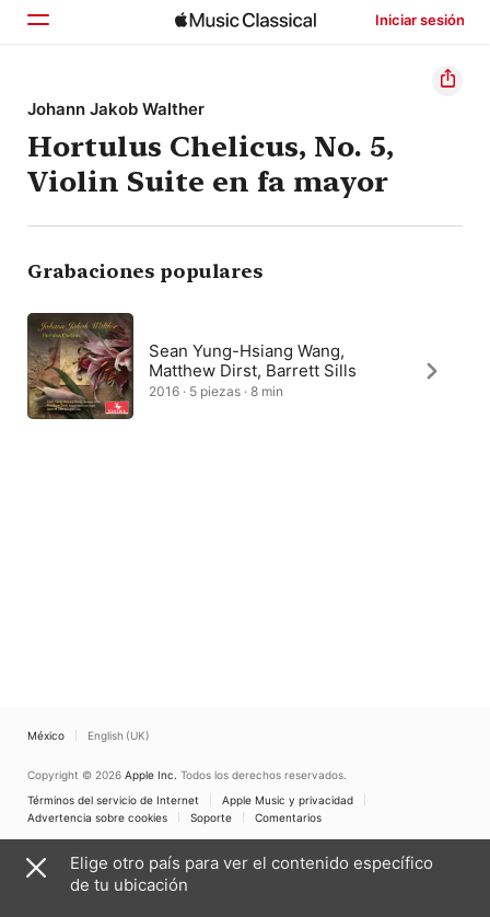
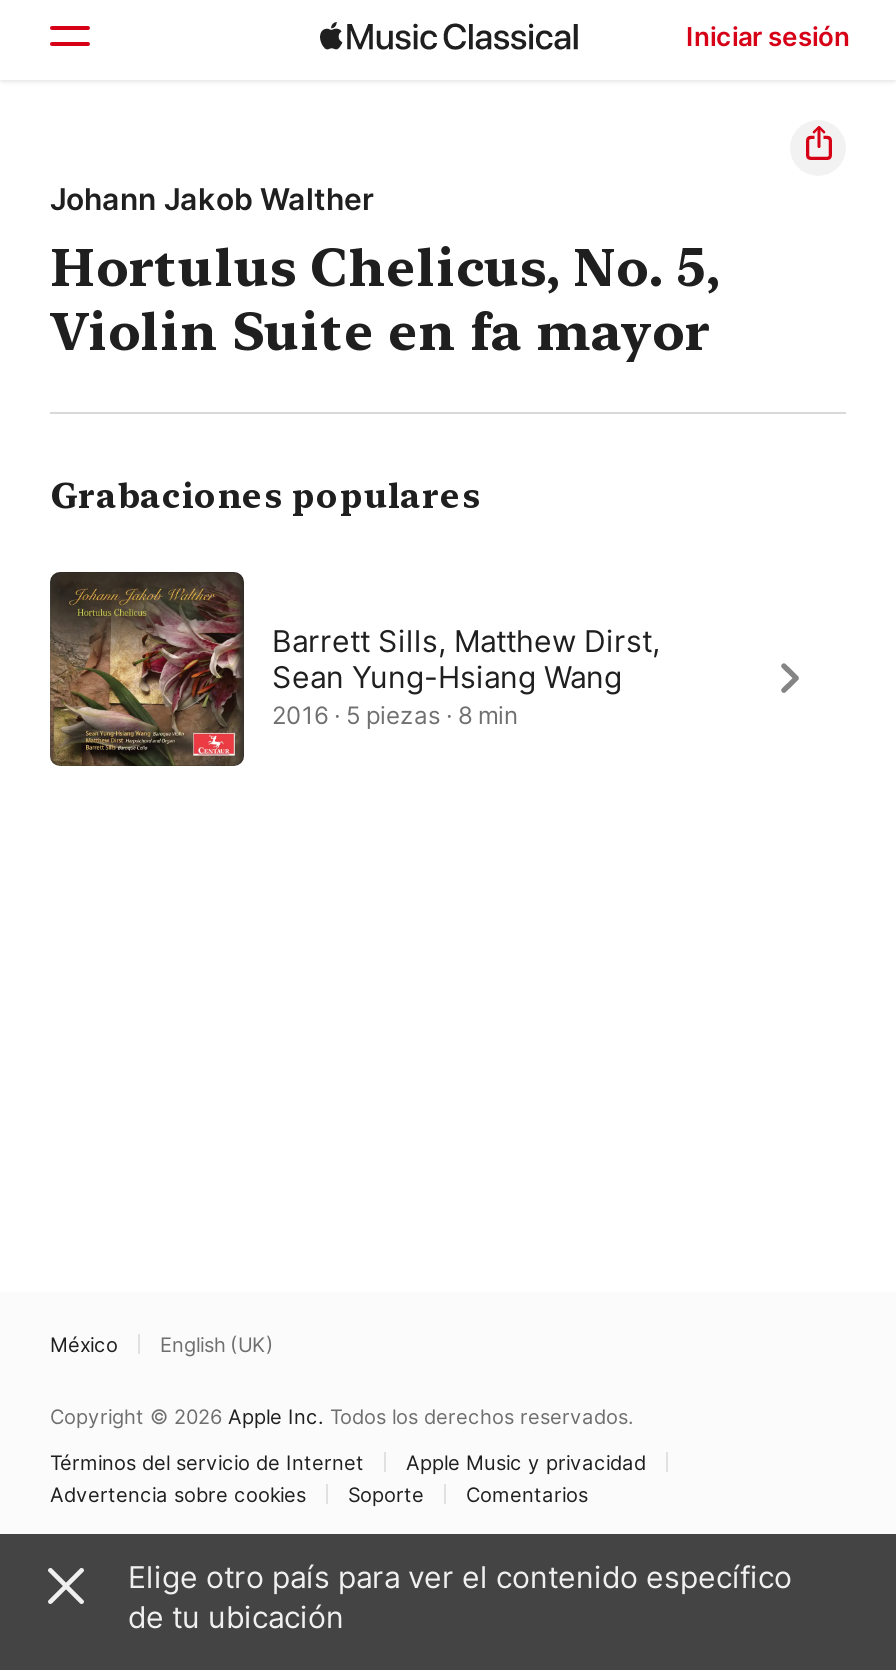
- Sean Yung-Hsiang Wang,
- Matthew Dirst, Barrett Sills
+ Barrett Sills, Matthew Dirst,
+ Sean Yung-Hsiang Wang
